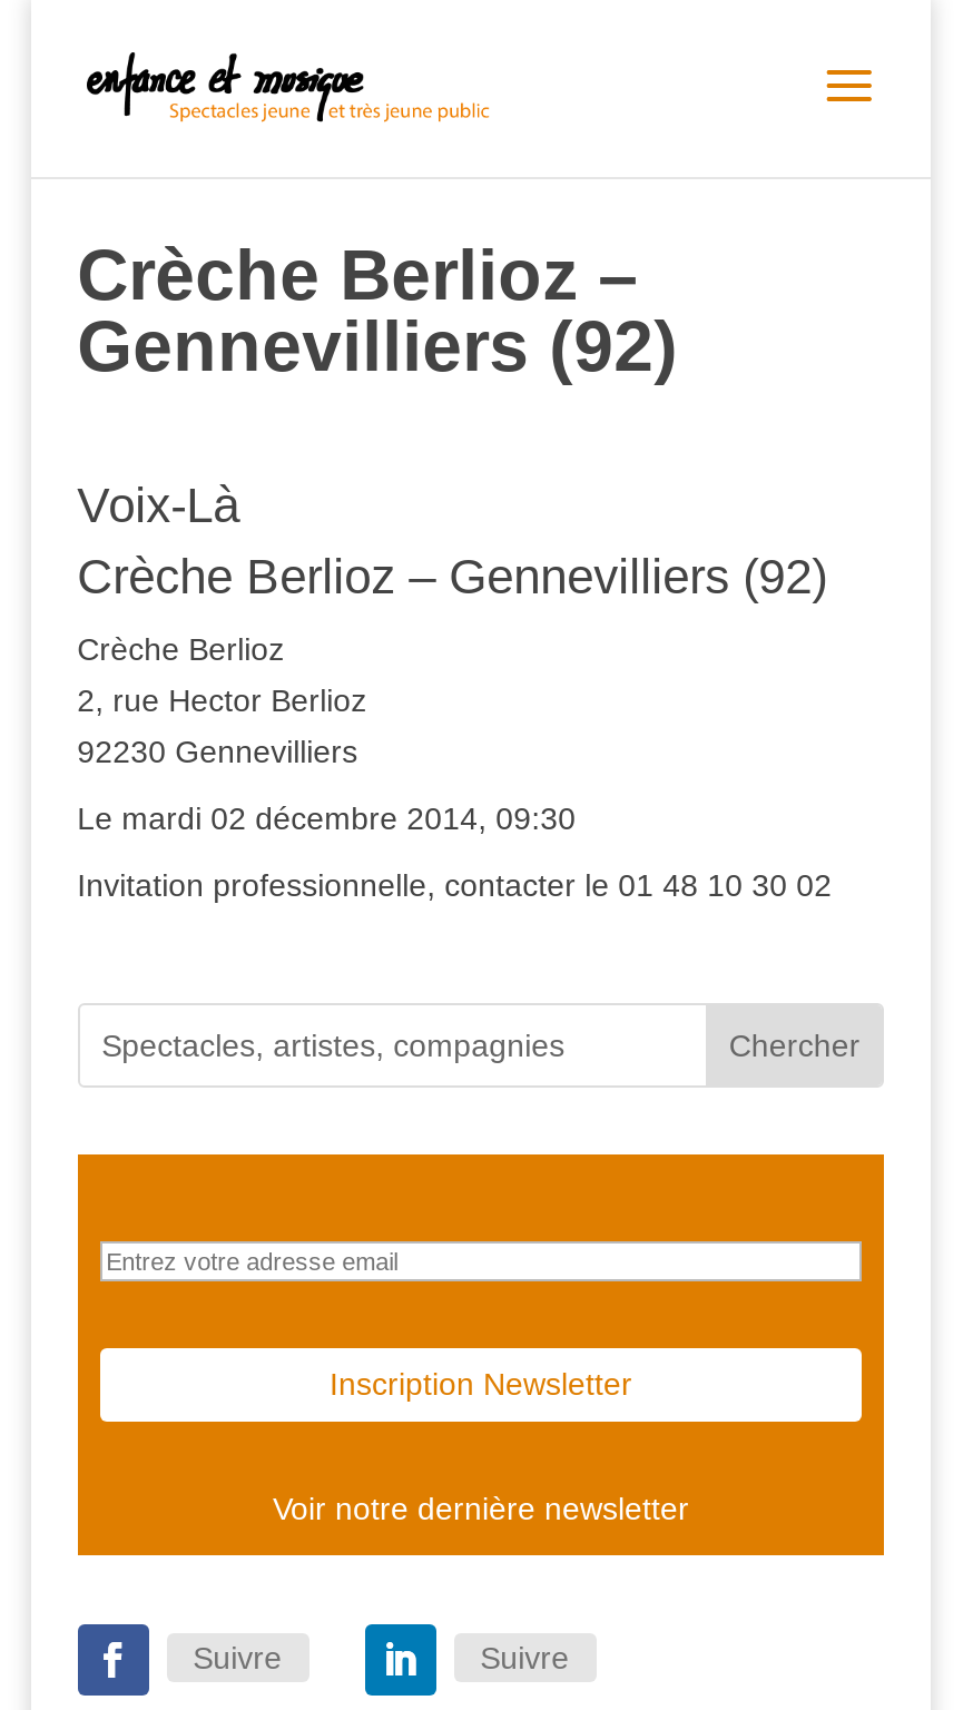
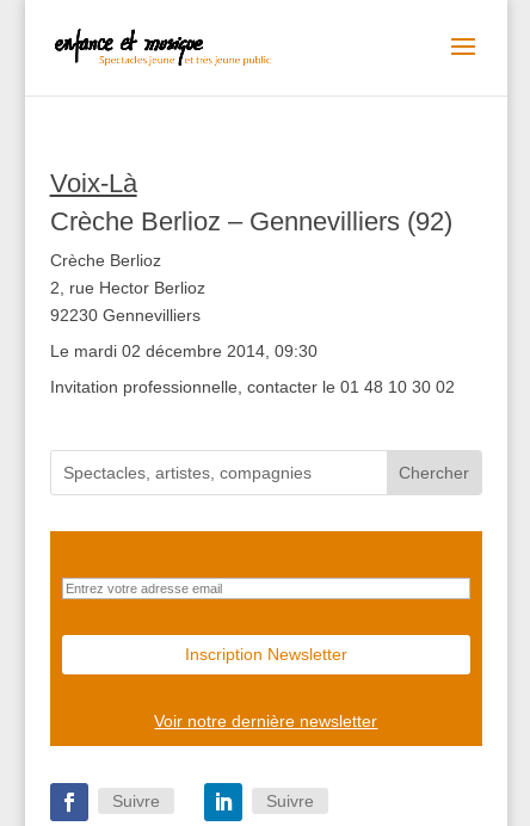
- Crèche Berlioz –
- Gennevilliers (92)
